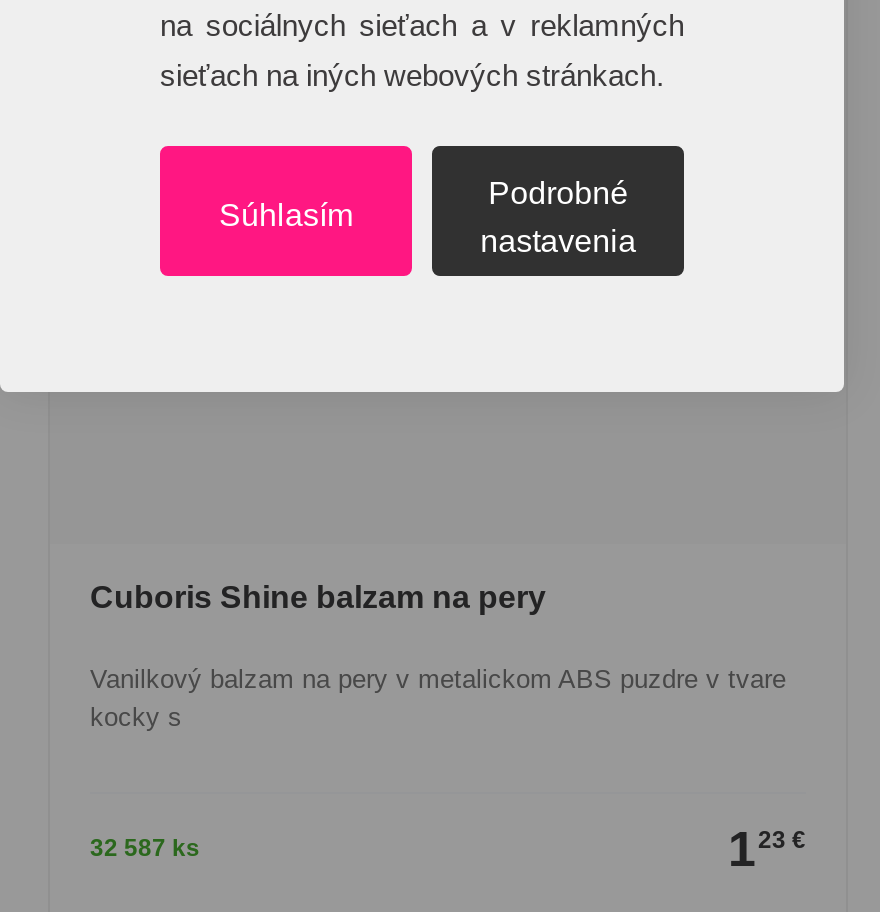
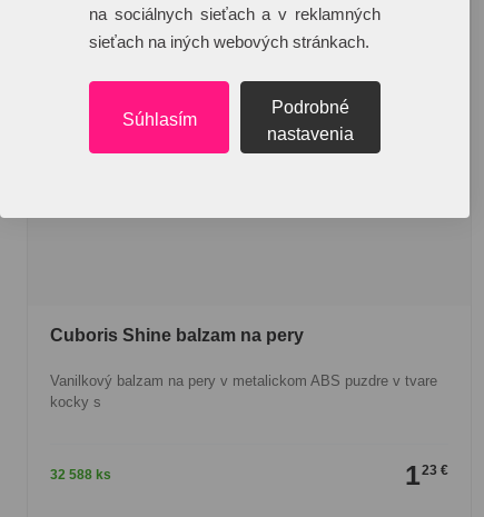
- 32 587 ks
+ 32 588 ks
